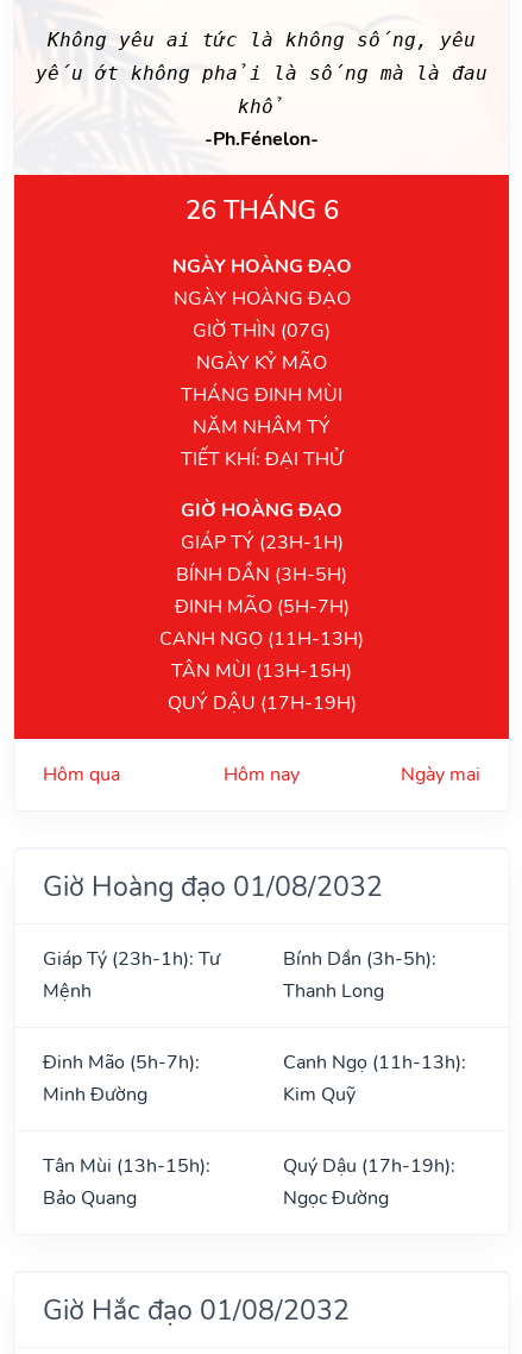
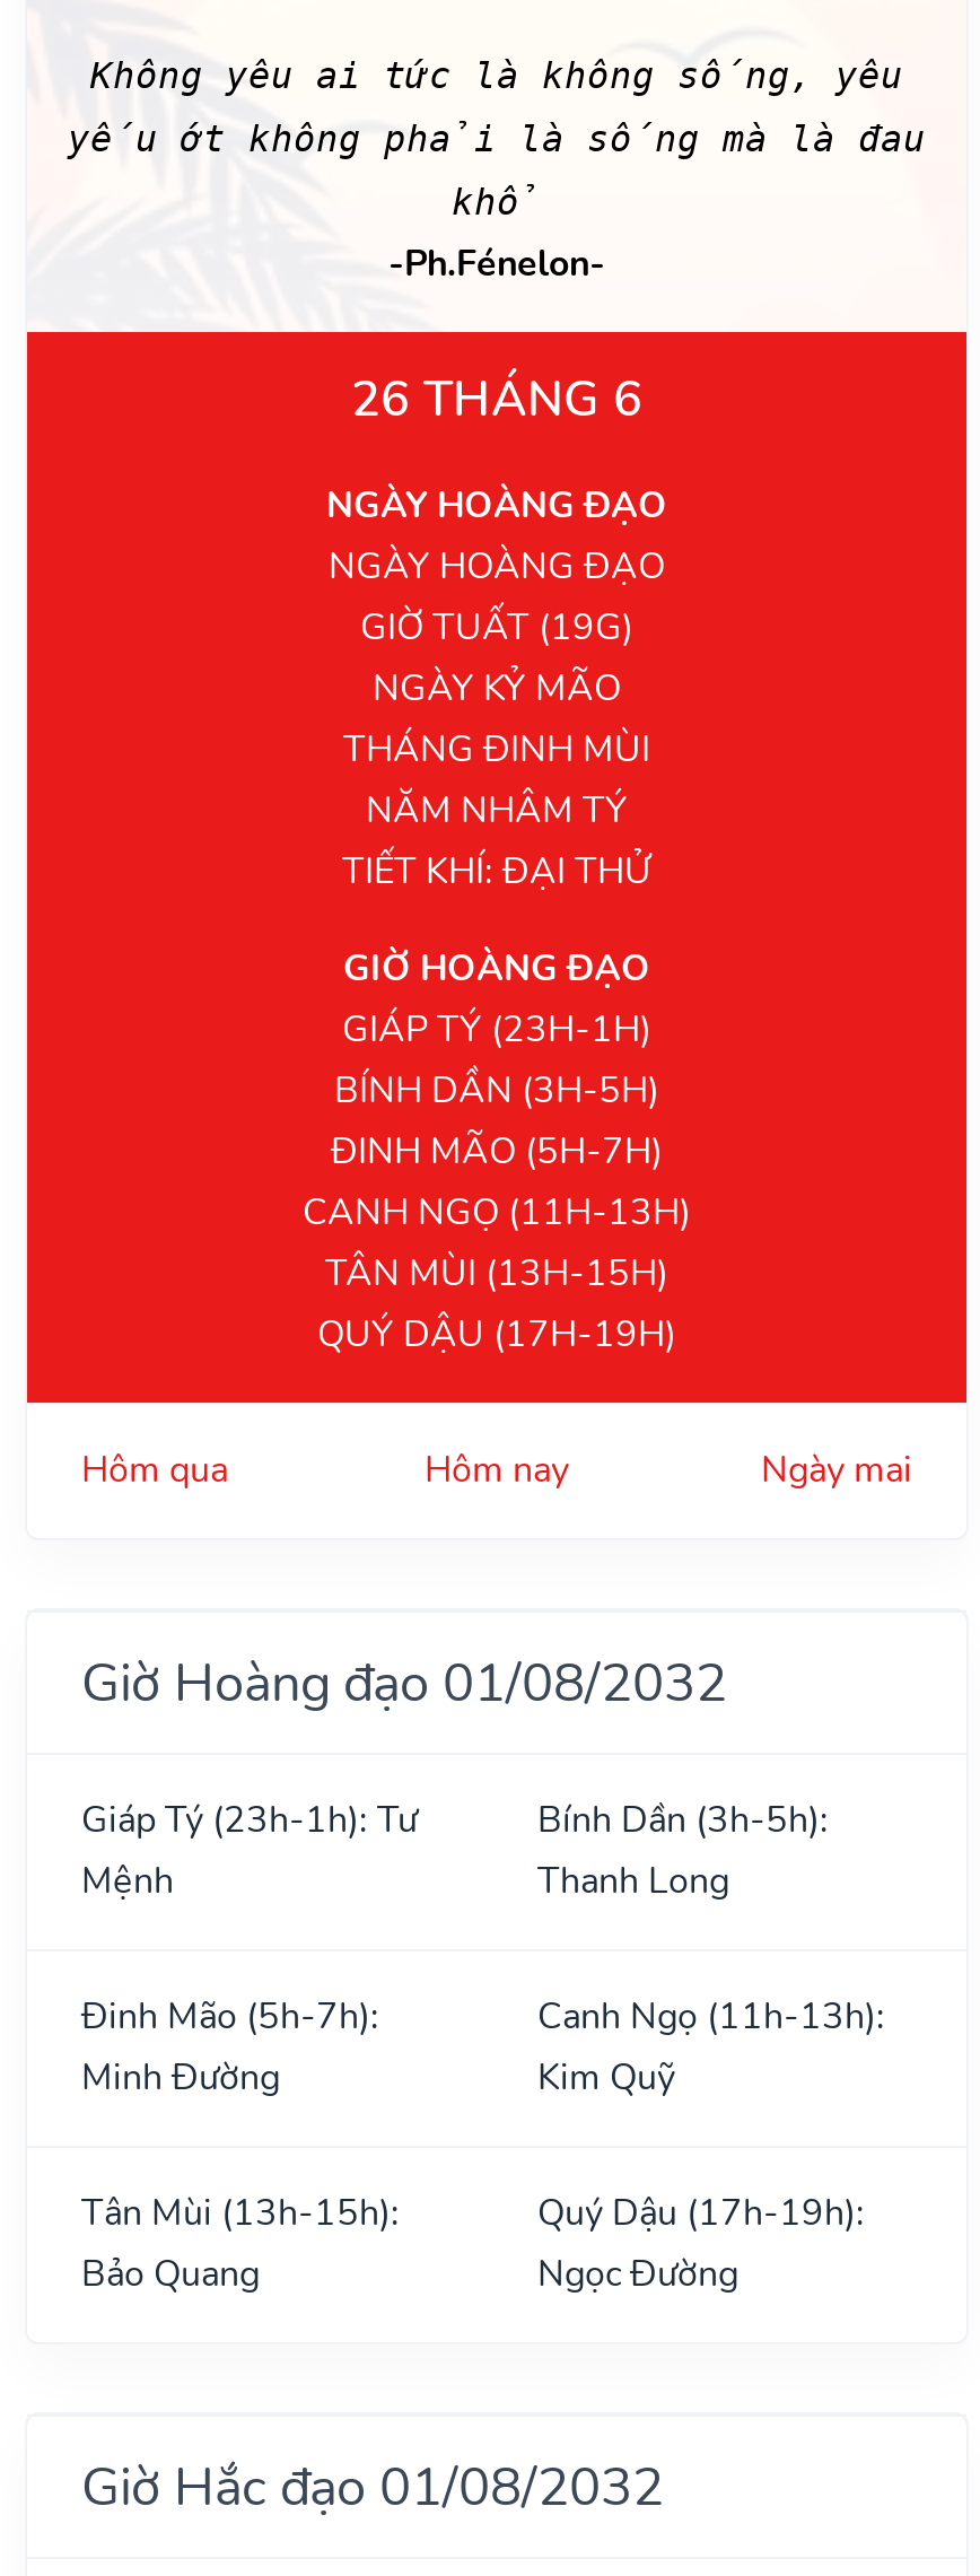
- GIỜ THÌN (07G)
+ GIỜ TUẤT (19G)
